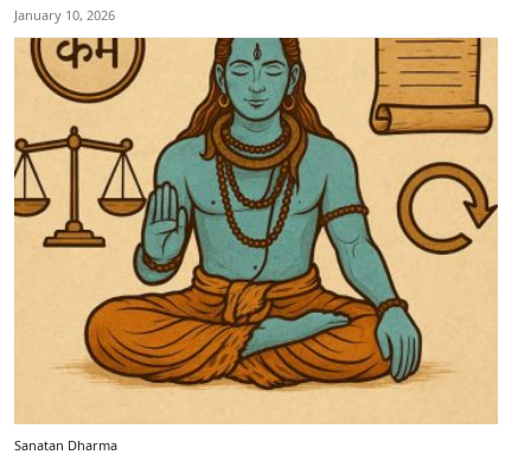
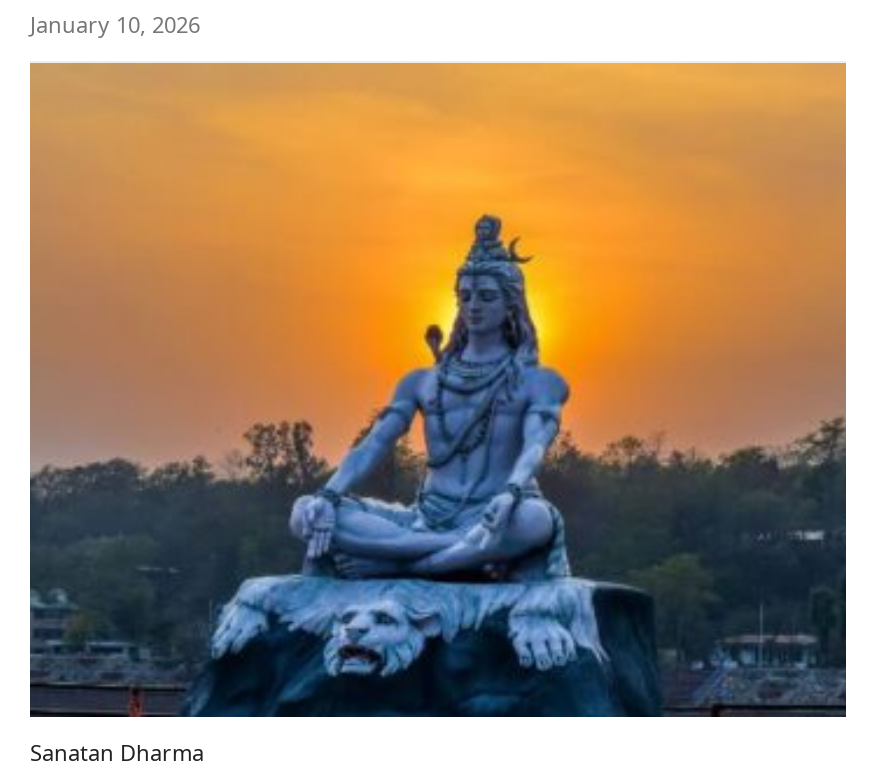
- [image]
+ [image]
